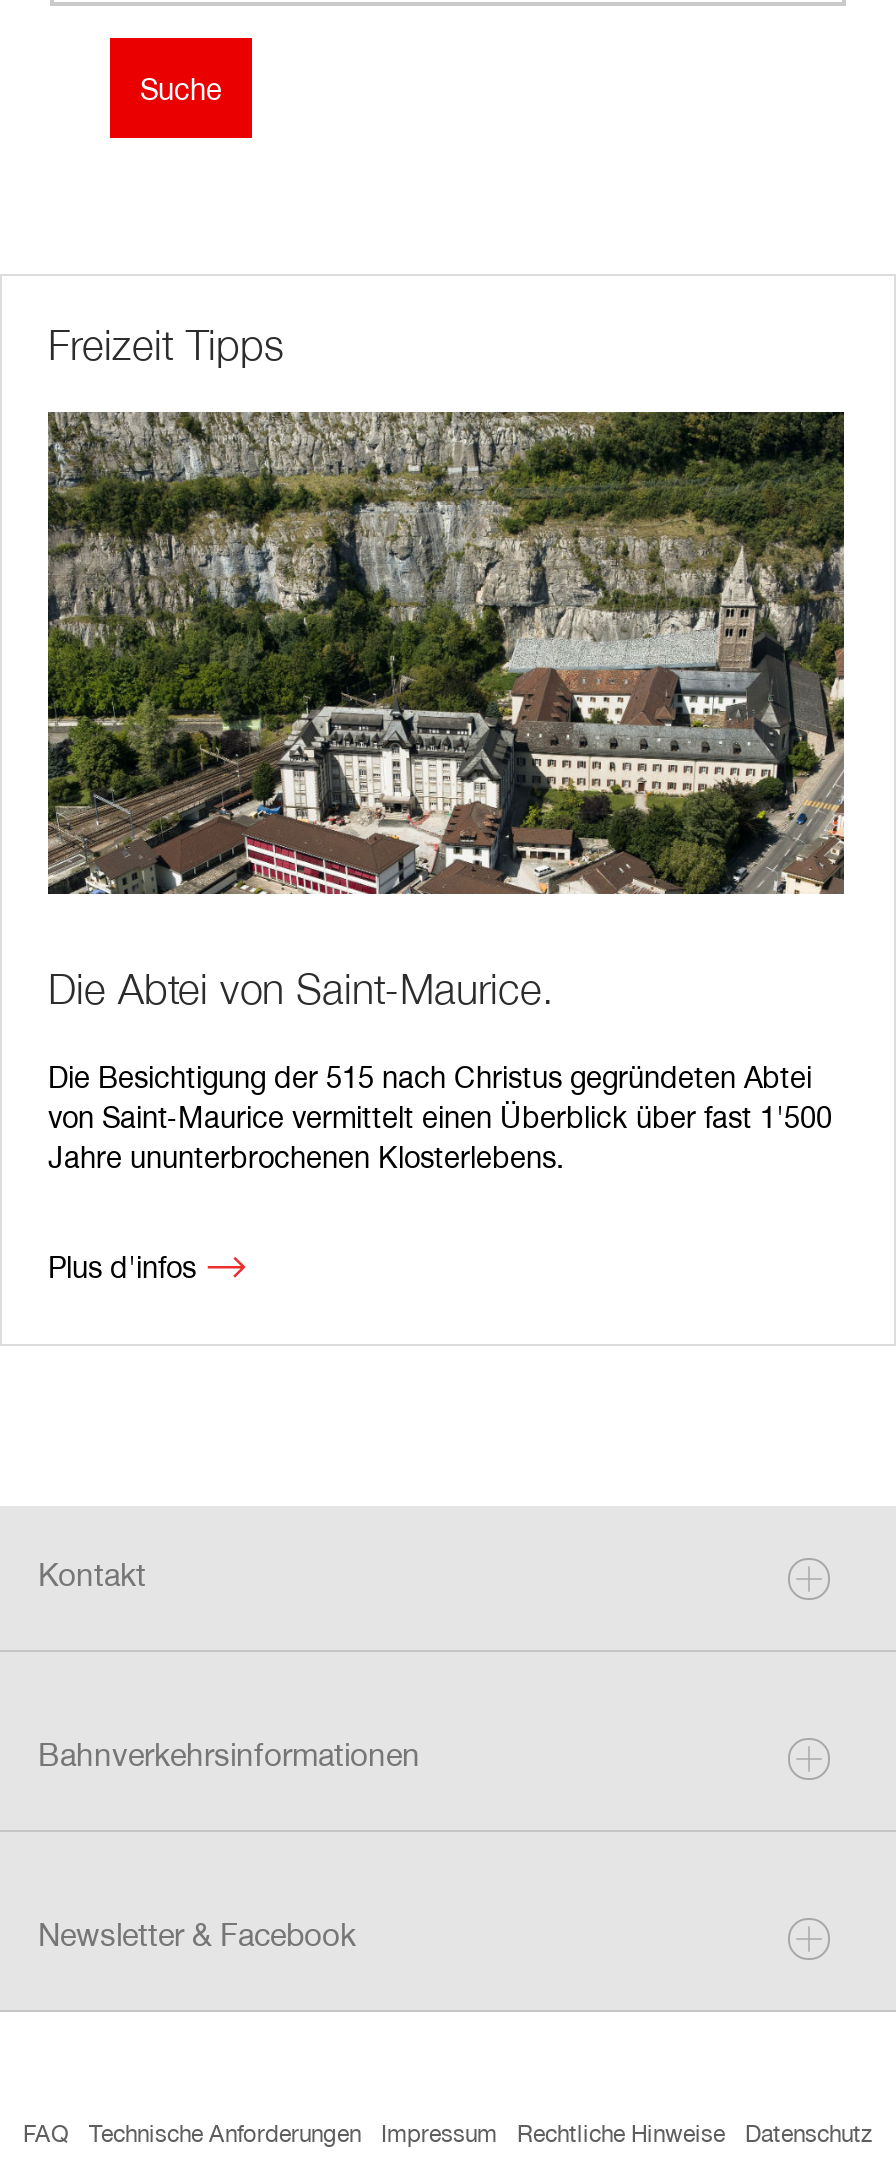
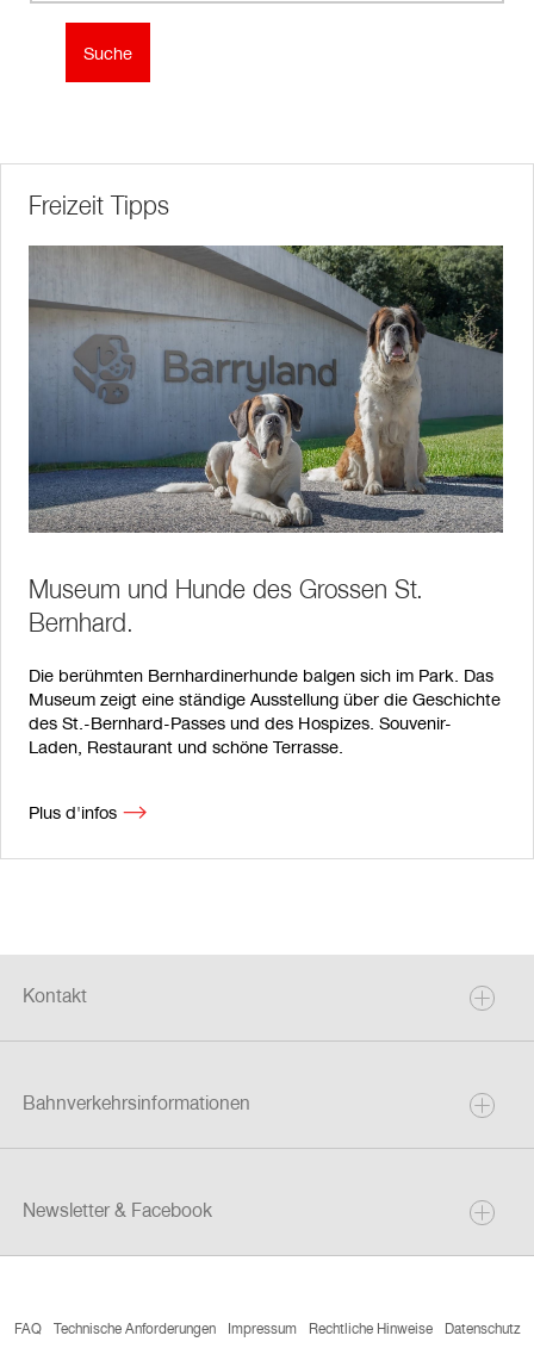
- [image]
- Die Abtei von Saint-Maurice.
+ [image]
+ Museum und Hunde des Grossen St.
+ Bernhard.

- Die Besichtigung der 515 nach Christus gegründeten Abtei
- von Saint-Maurice vermittelt einen Überblick über fast 1'500
- Jahre ununterbrochenen Klosterlebens.
+ Die berühmten Bernhardinerhunde balgen sich im Park. Das
+ Museum zeigt eine ständige Ausstellung über die Geschichte
+ des St.-Bernhard-Passes und des Hospizes. Souvenir-
+ Laden, Restaurant und schöne Terrasse.
